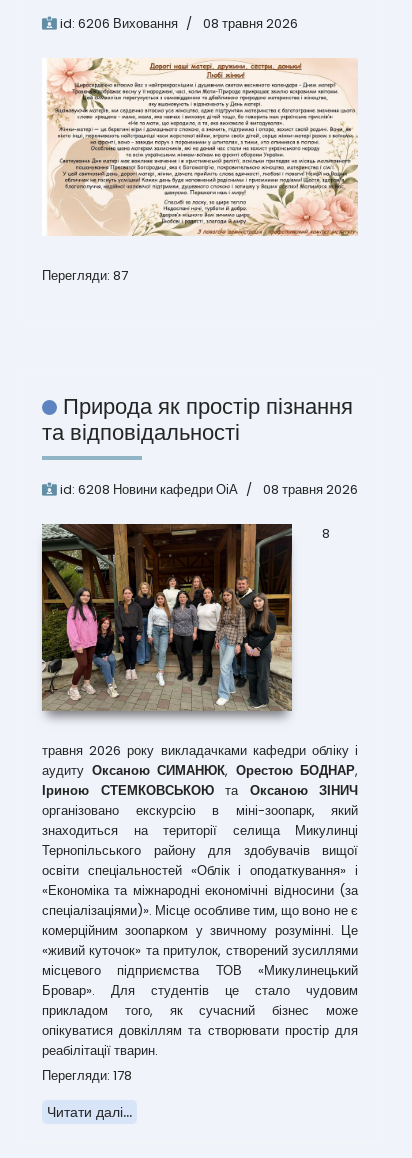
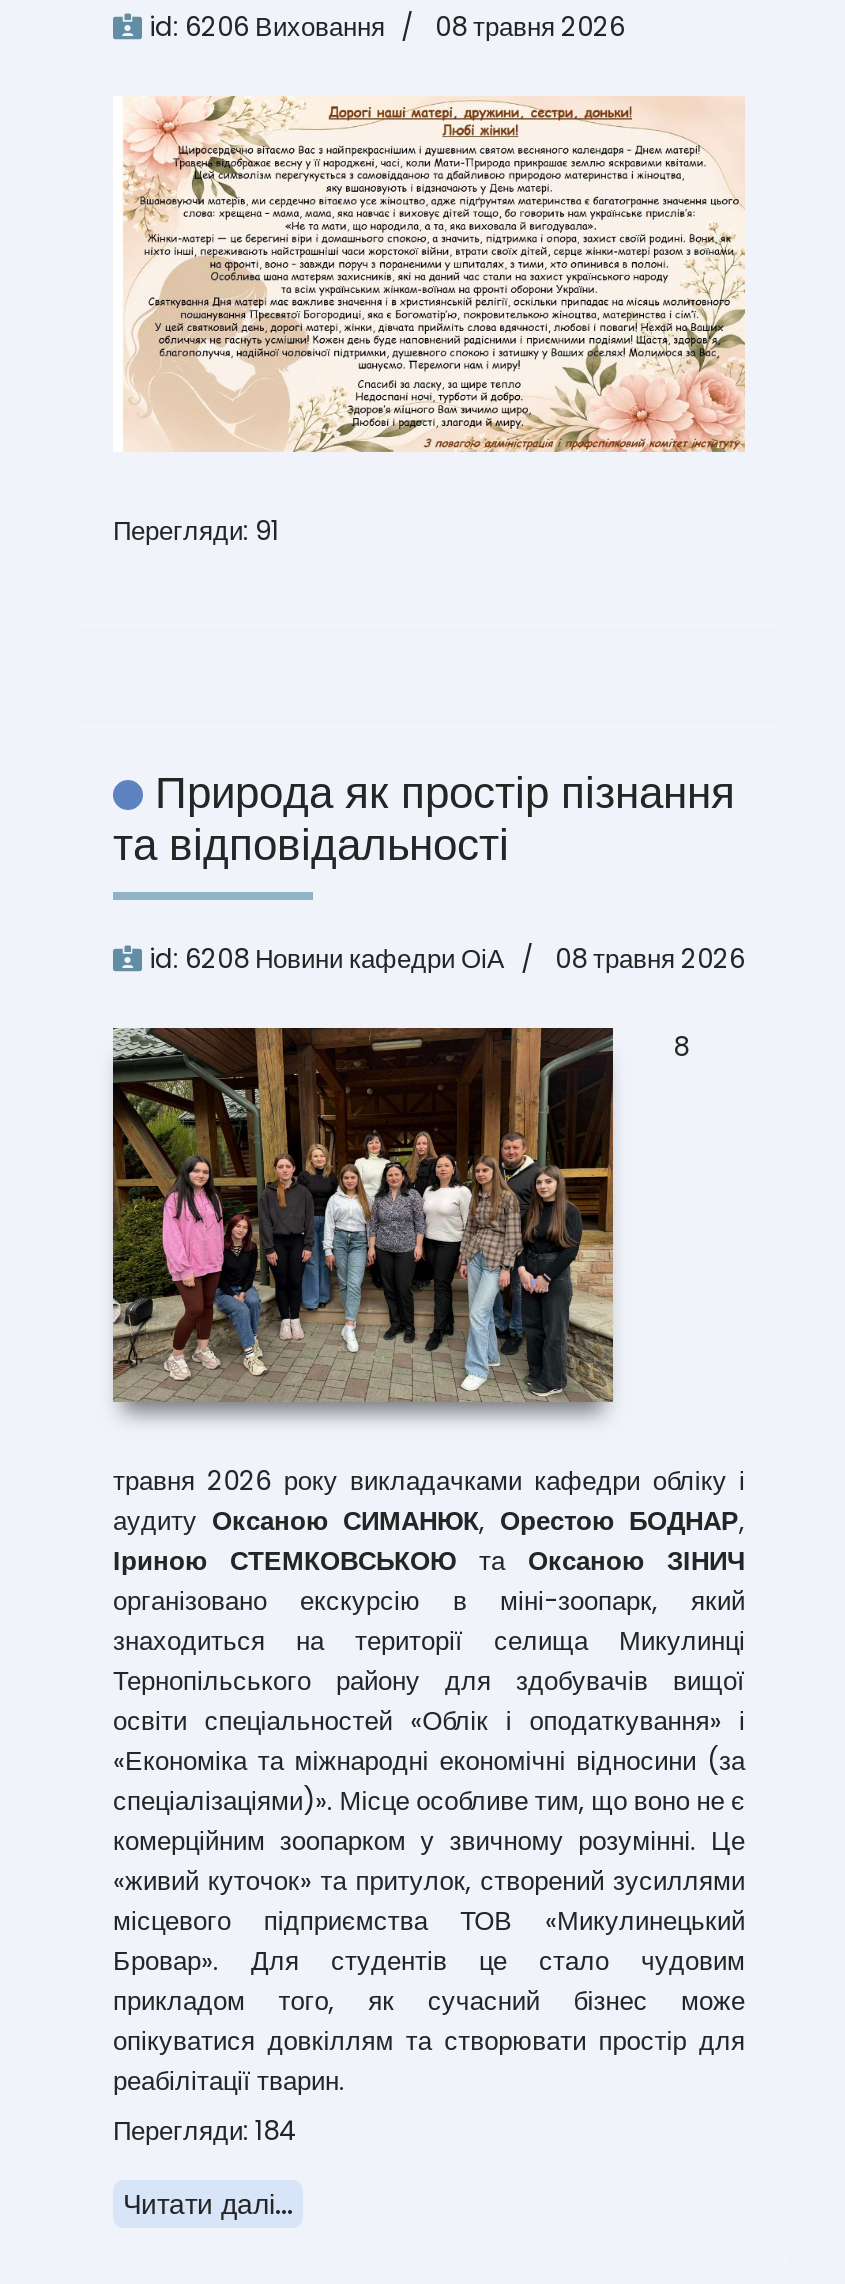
- Перегляди: 87
+ Перегляди: 91

- Перегляди: 178
+ Перегляди: 184
